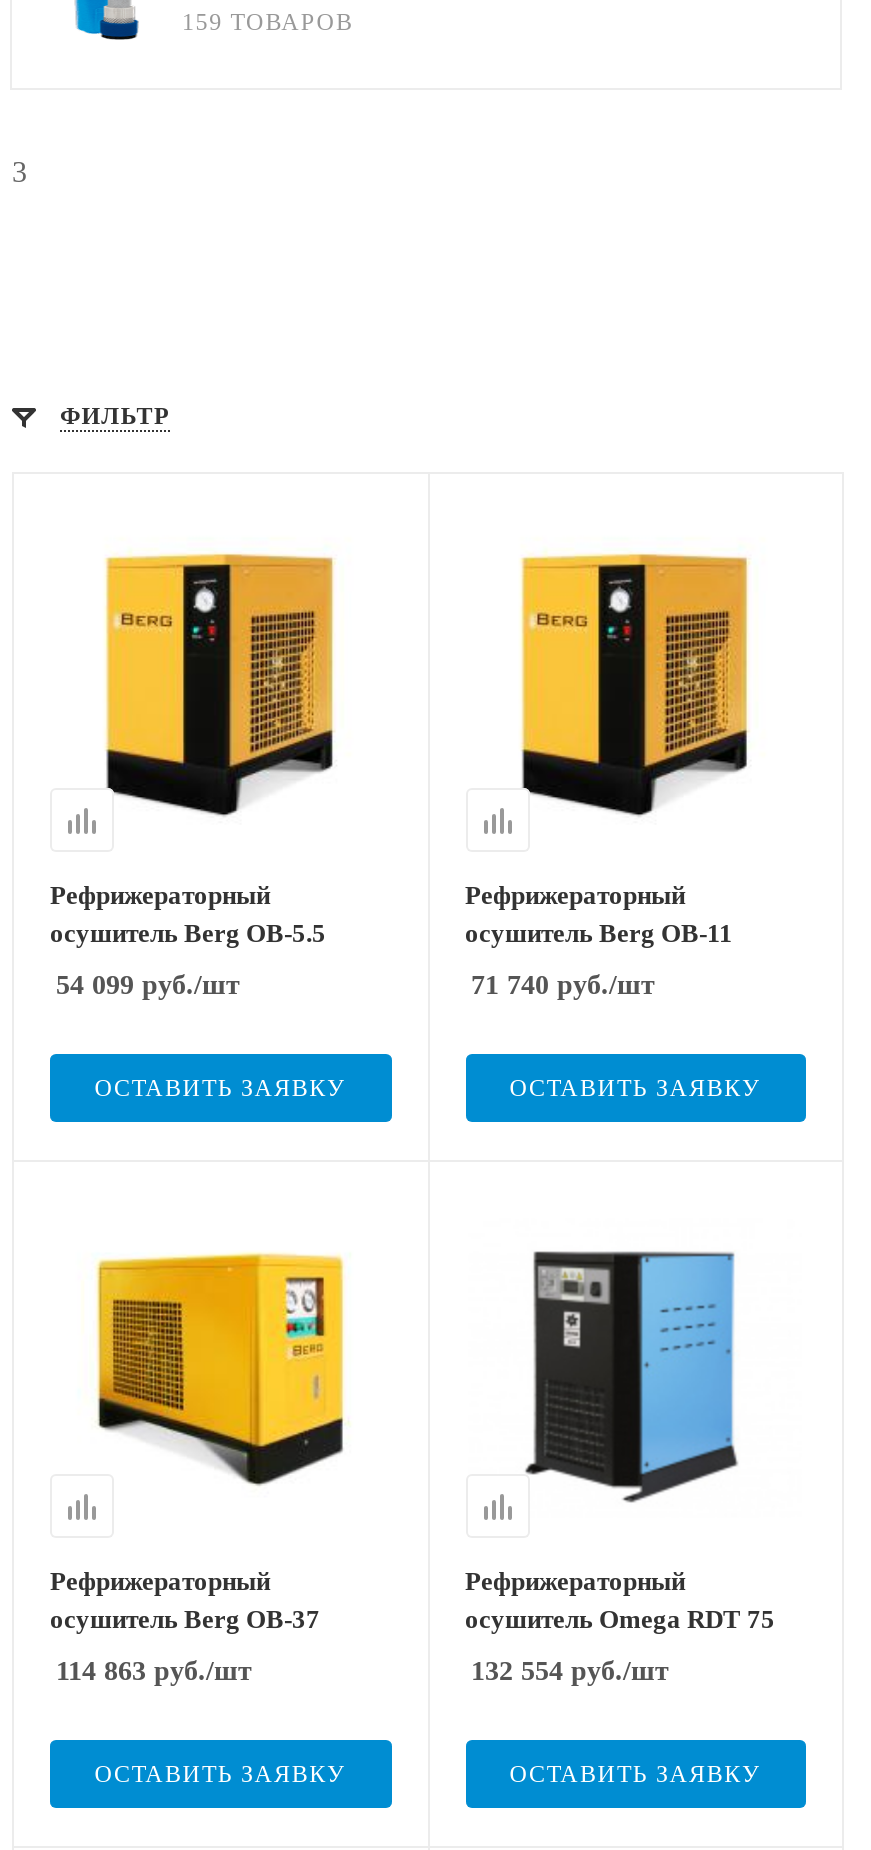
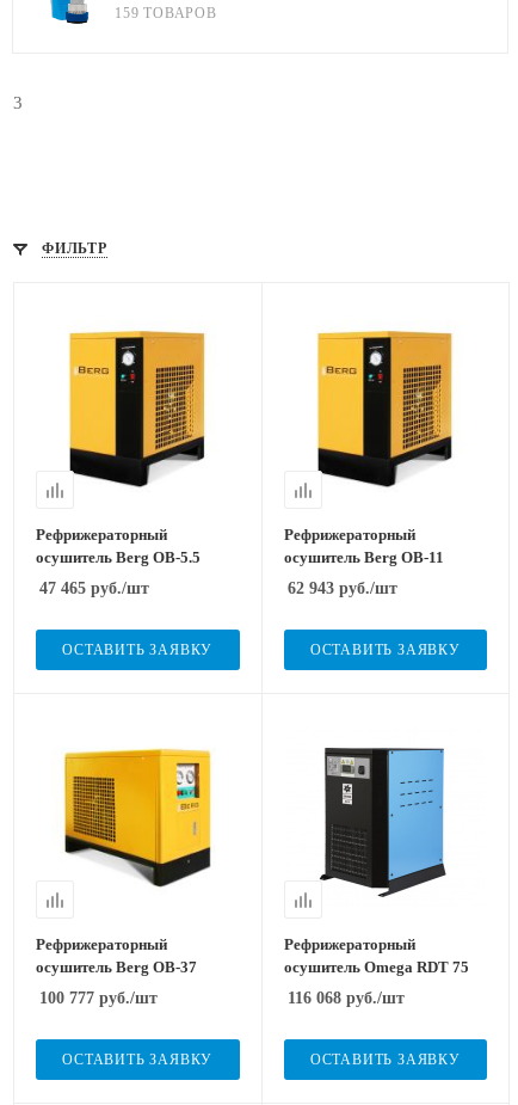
- 54 099 руб./шт
+ 47 465 руб./шт

- 71 740 руб./шт
+ 62 943 руб./шт

- 114 863 руб./шт
+ 100 777 руб./шт

- 132 554 руб./шт
+ 116 068 руб./шт
